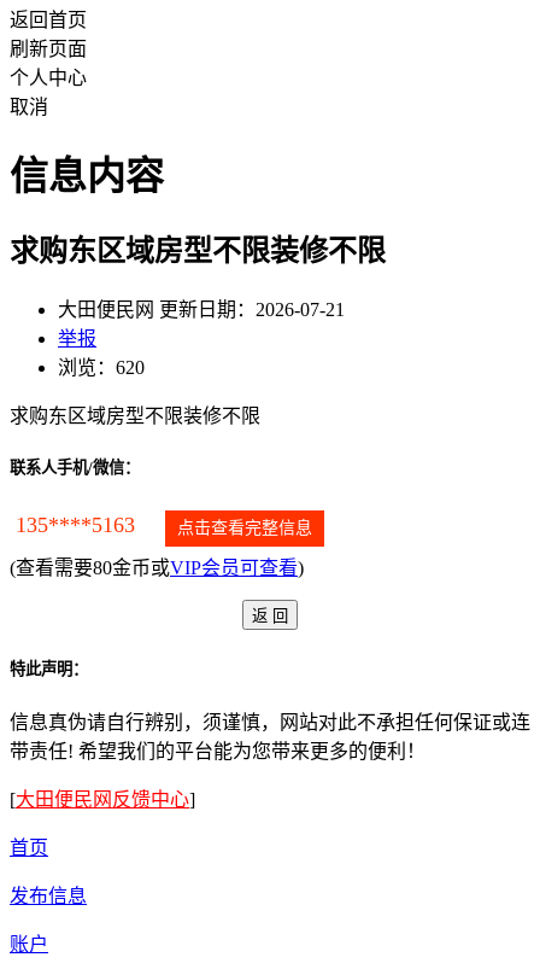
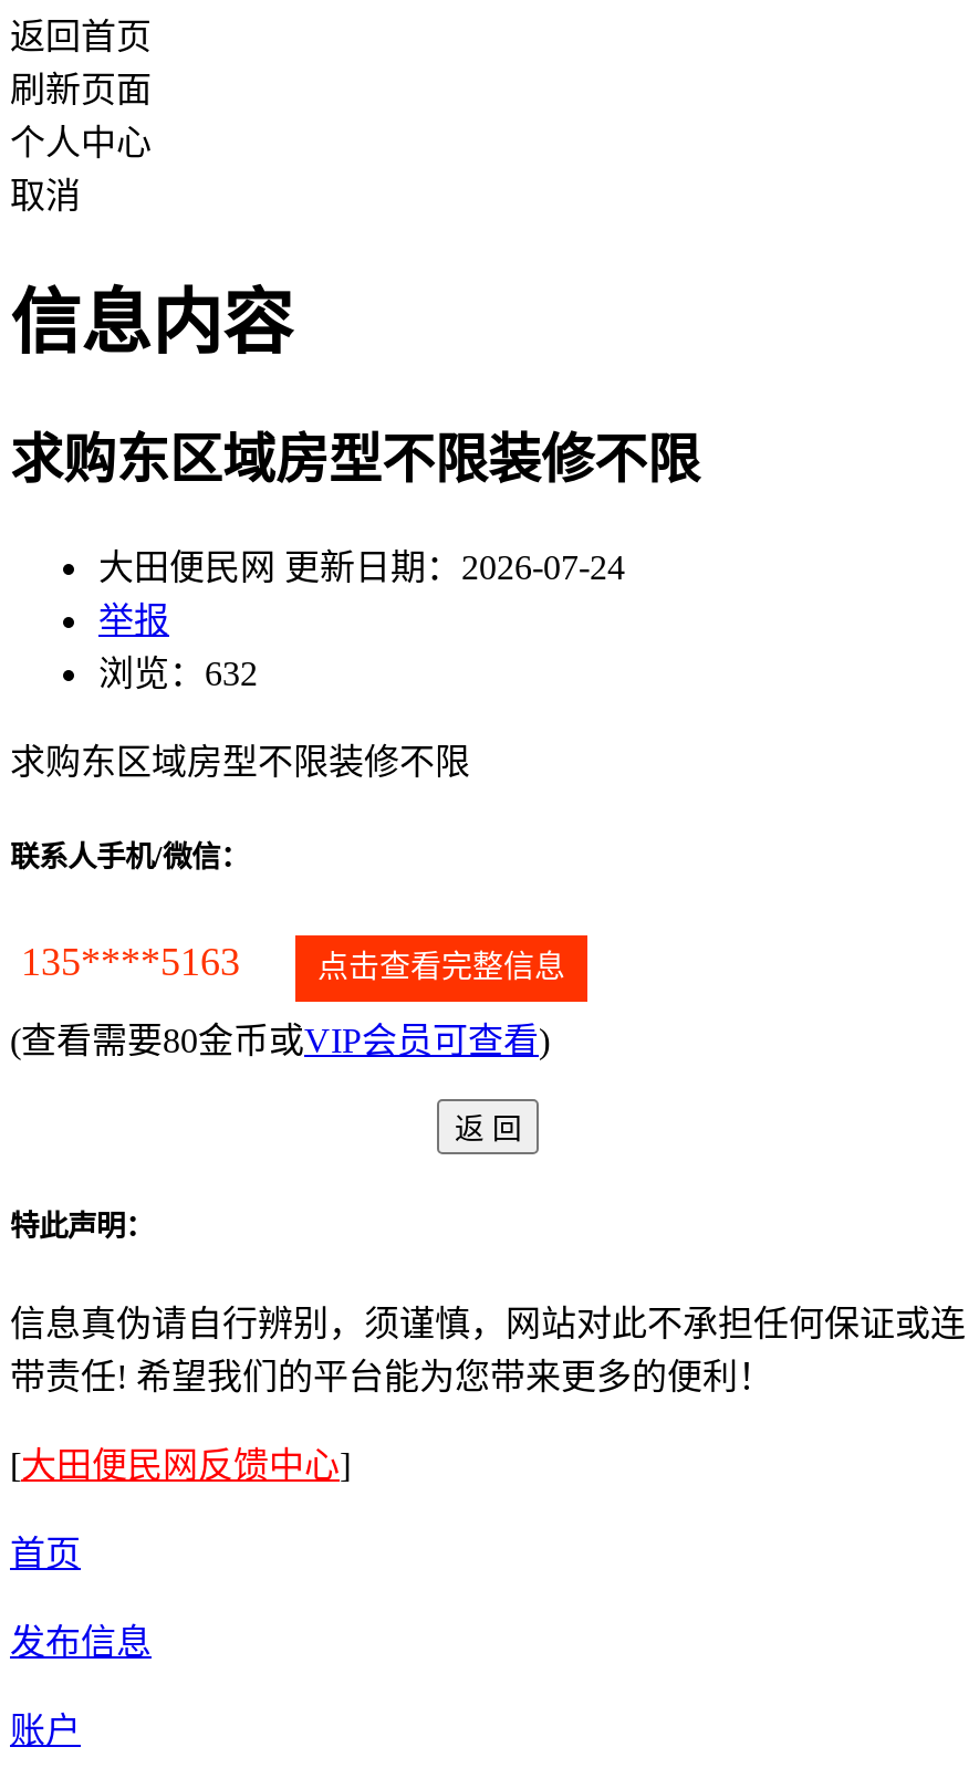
- 大田便民网 更新日期：2026-07-21
+ 大田便民网 更新日期：2026-07-24

- 浏览：620
+ 浏览：632
